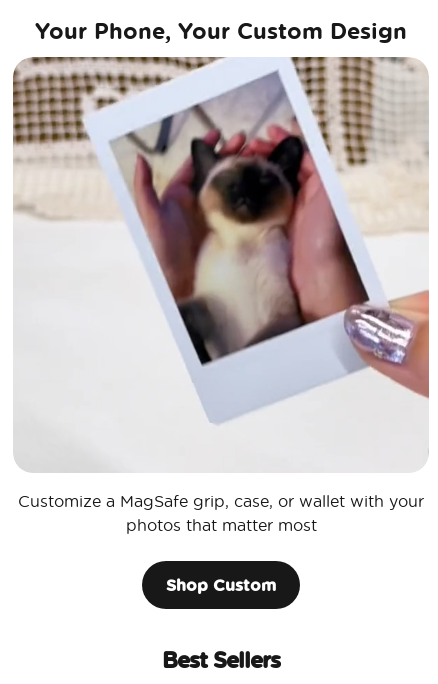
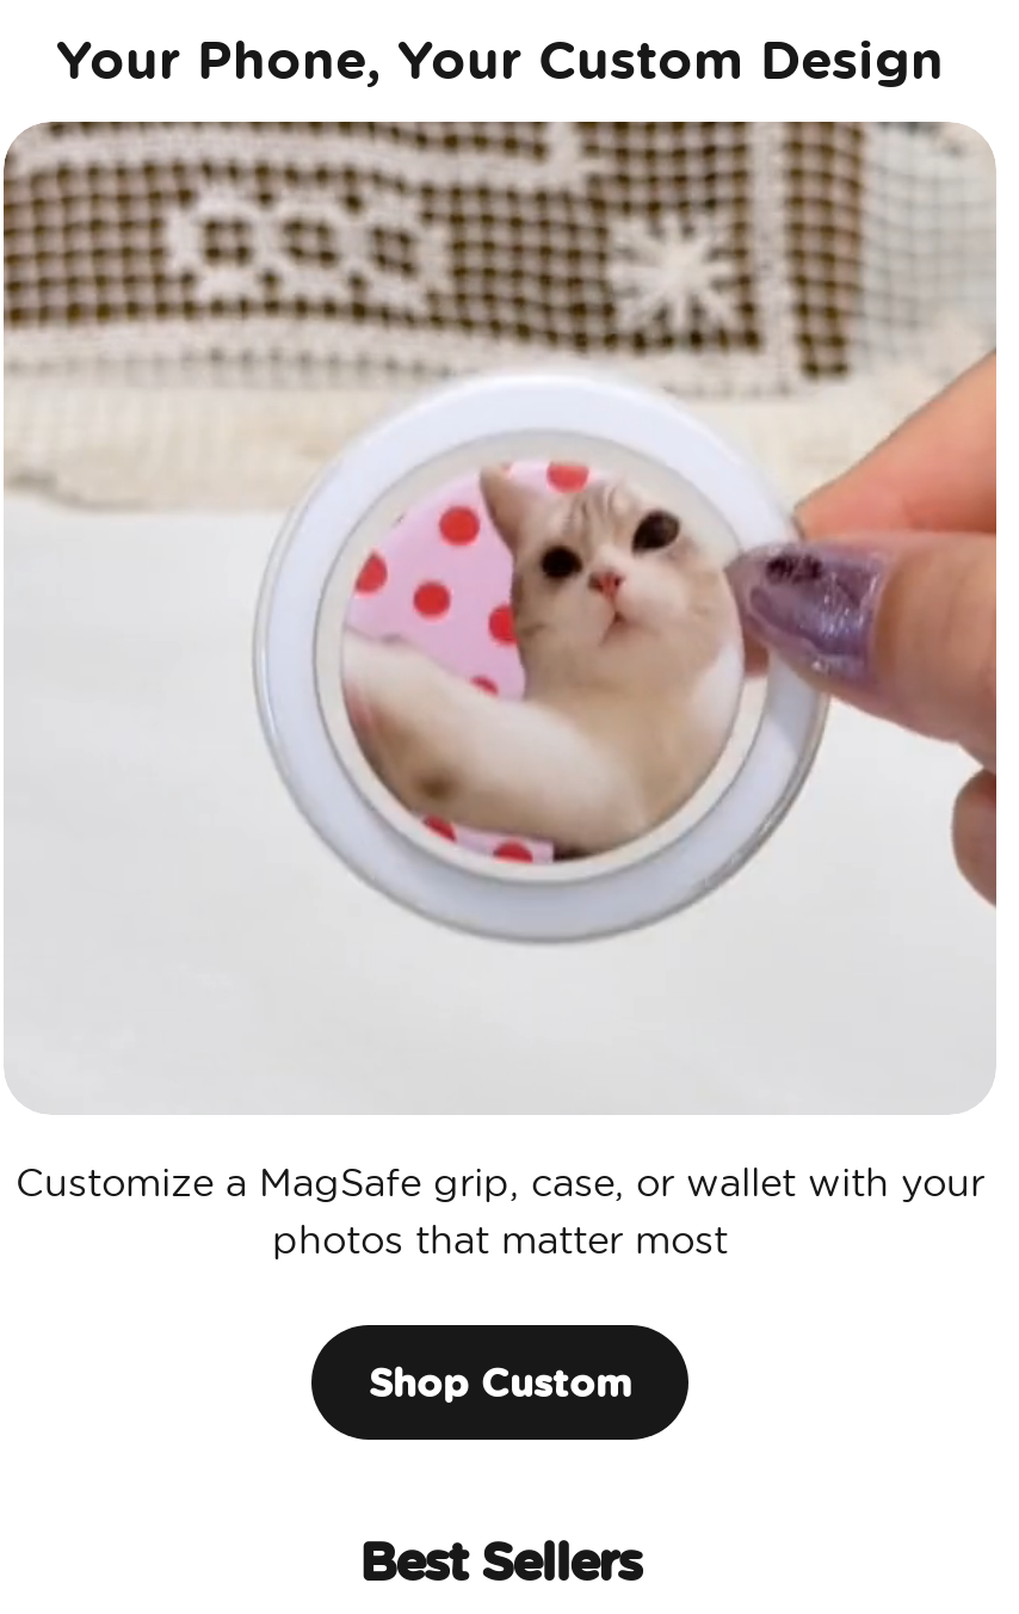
- [image]
+ [image]
